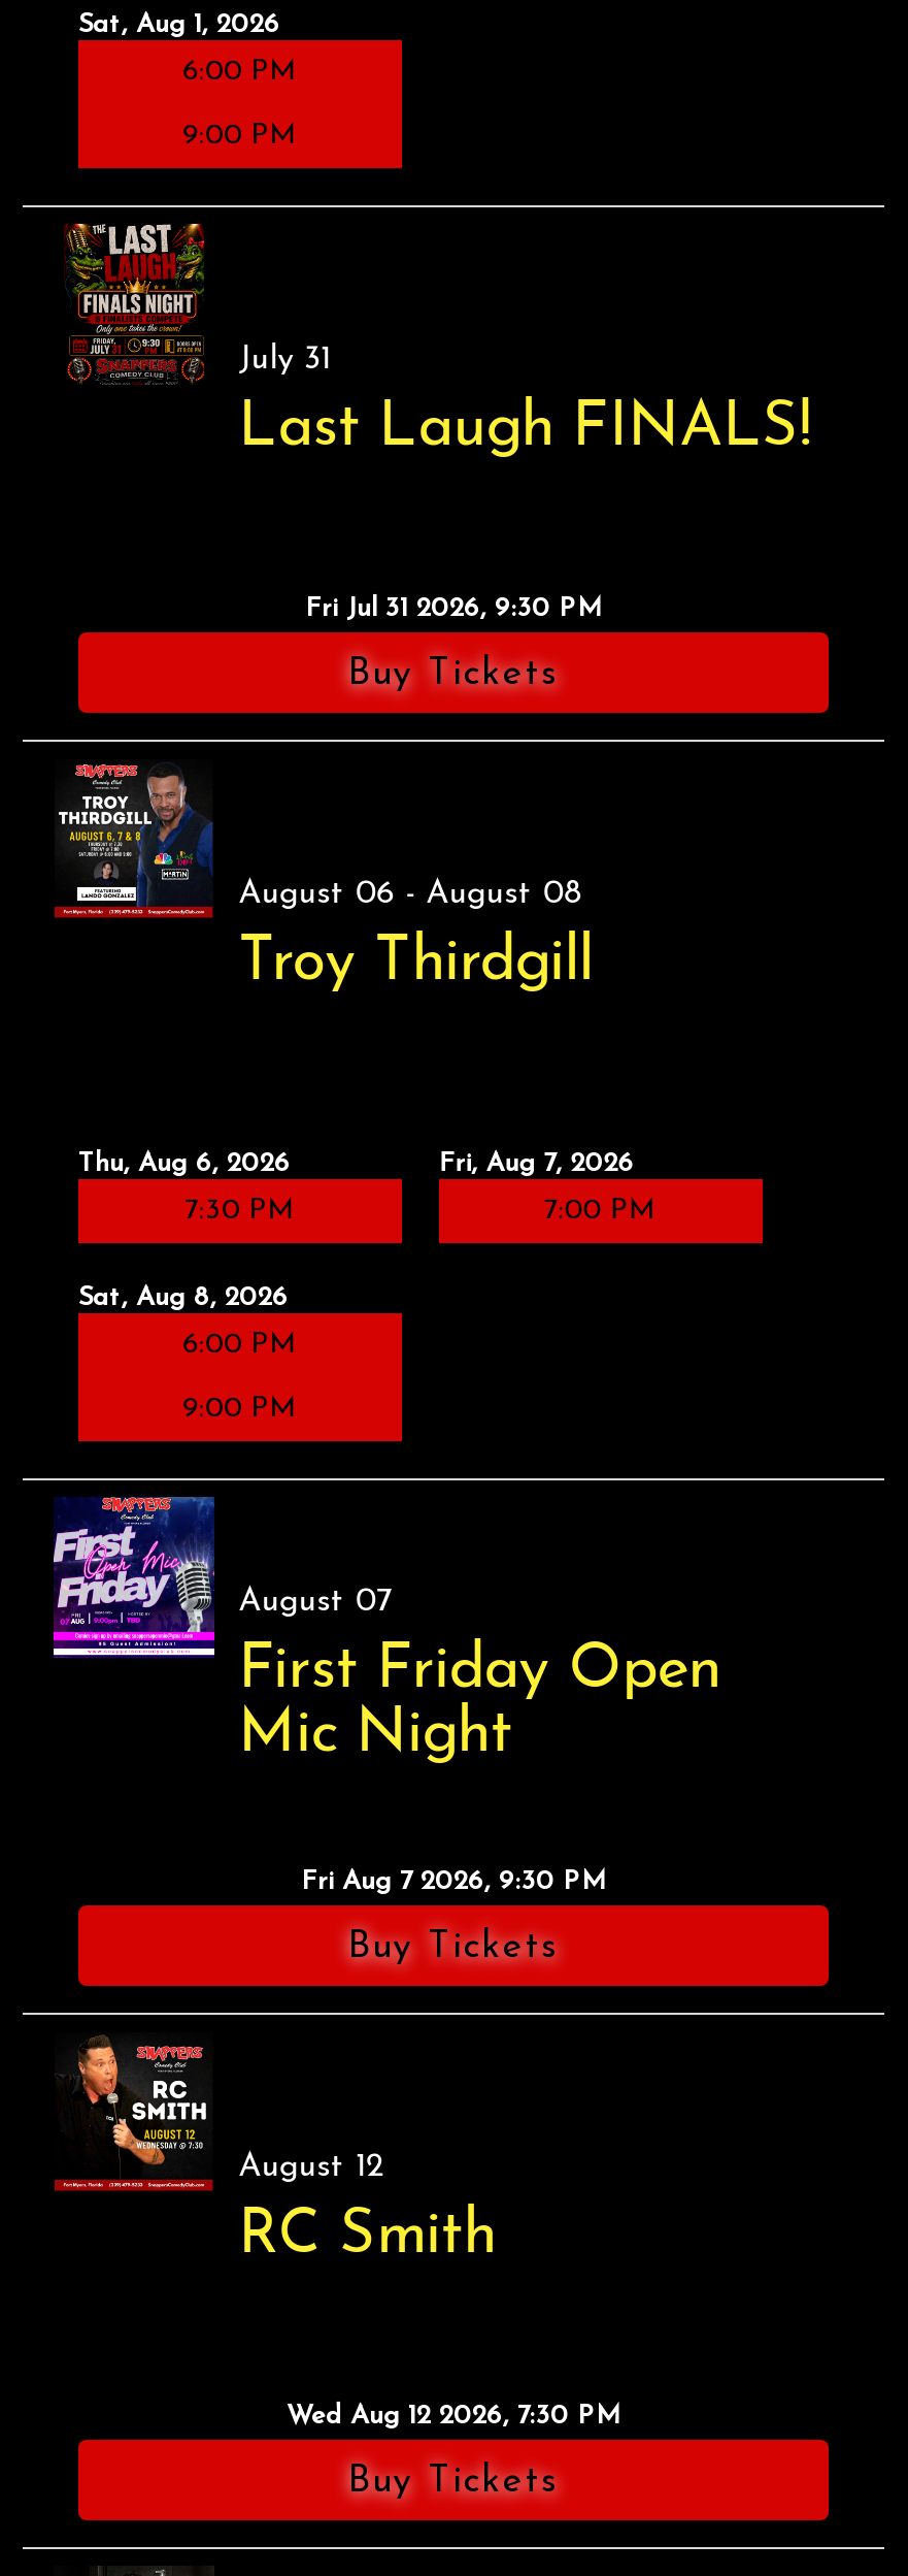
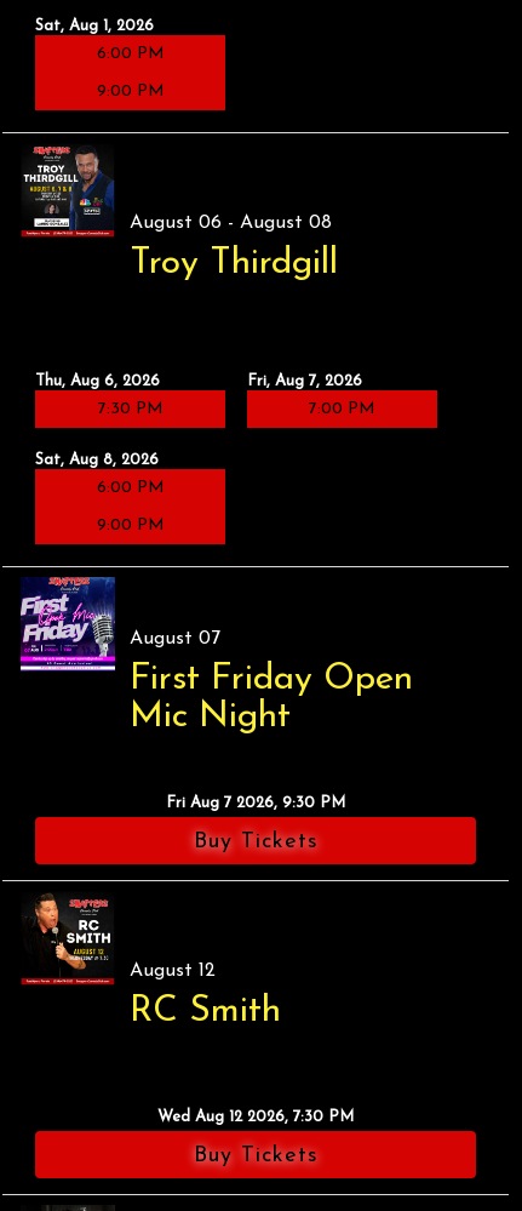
- [image]
- July 31
- Last Laugh FINALS!
- Fri Jul 31 2026, 9:30 PM
- Buy Tickets
